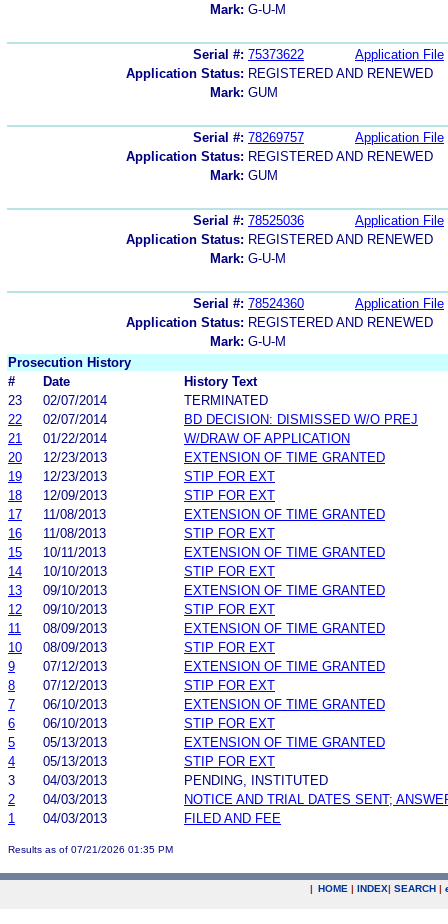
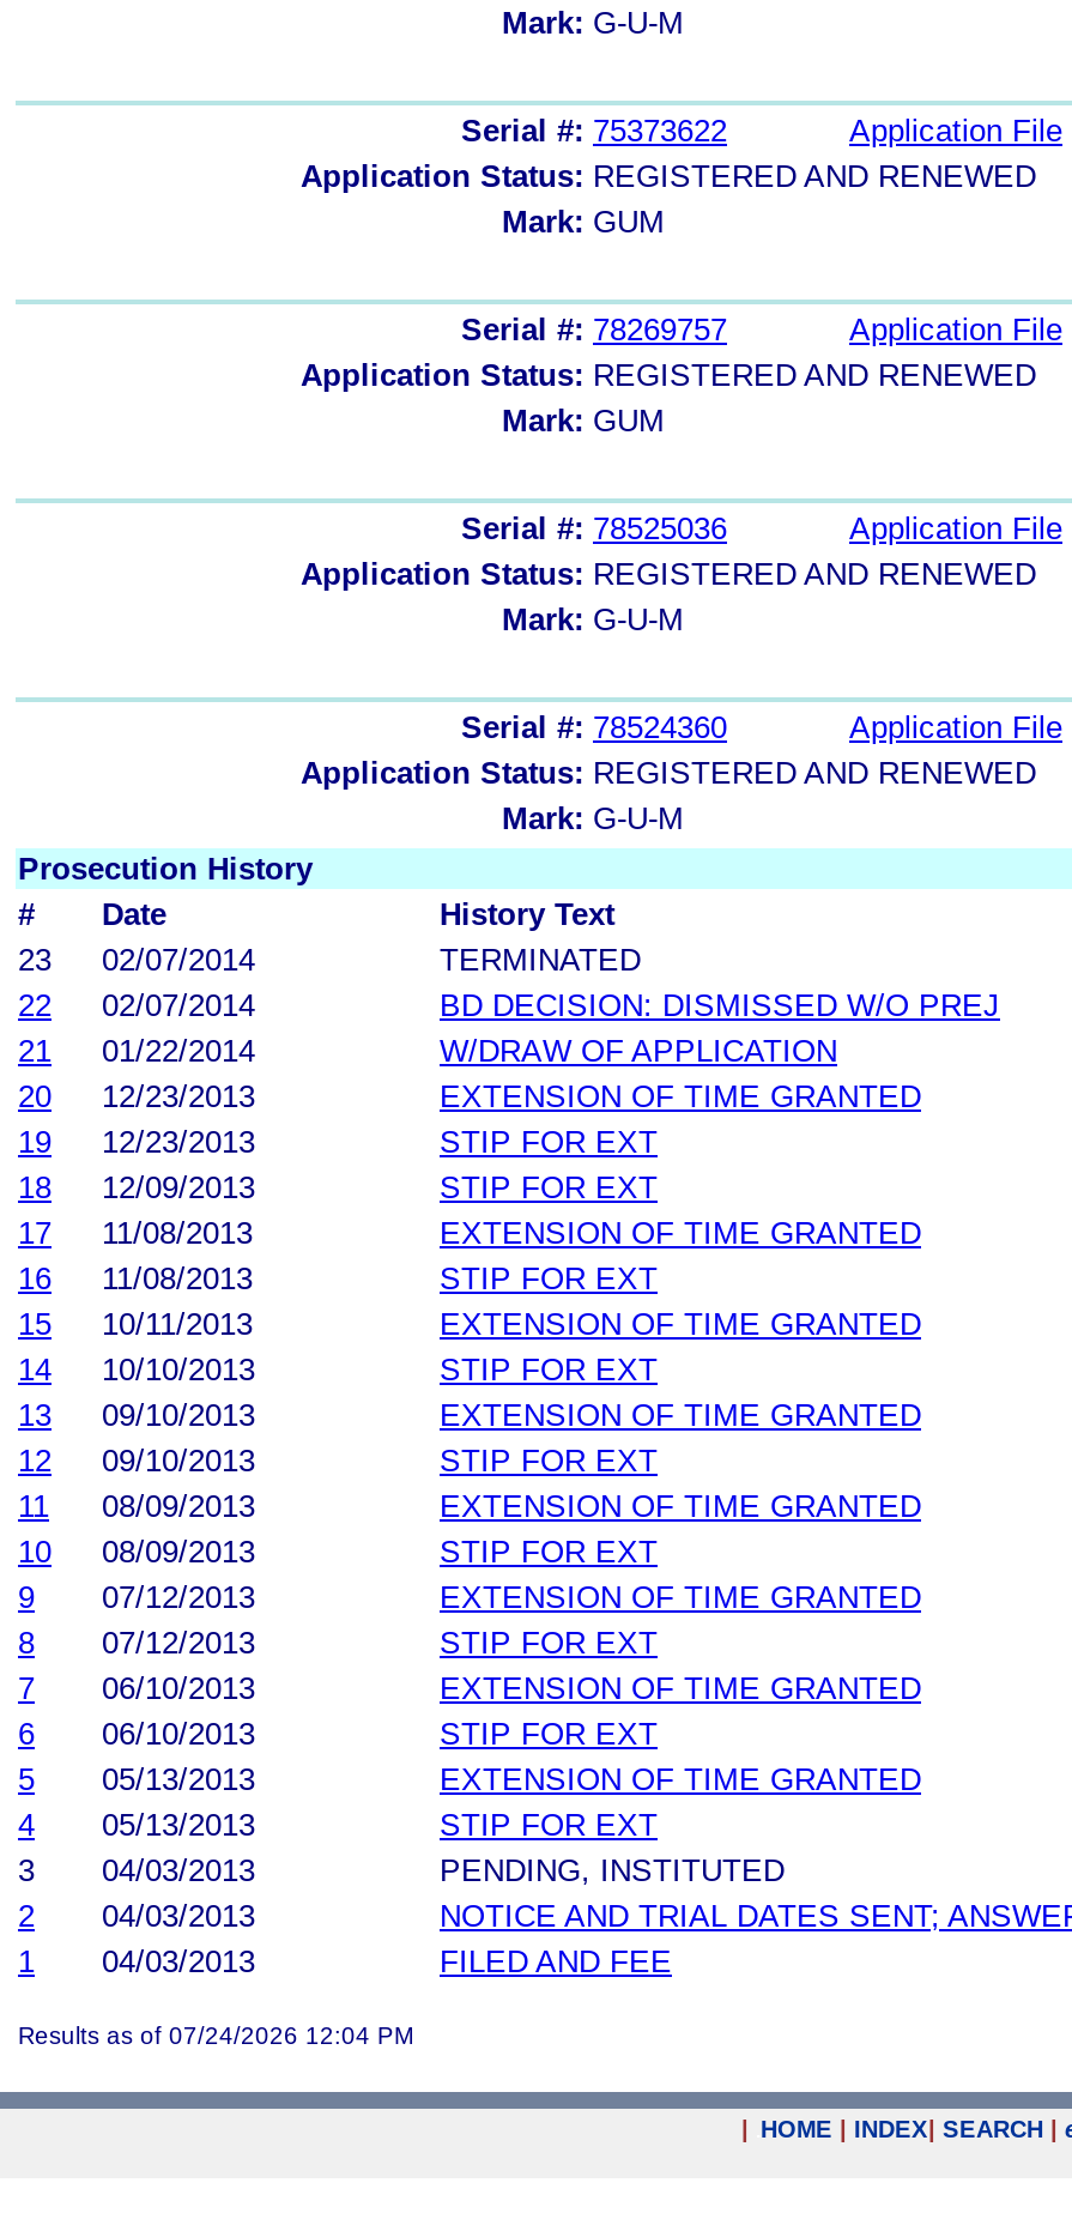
- Results as of 07/21/2026 01:35 PM
+ Results as of 07/24/2026 12:04 PM
